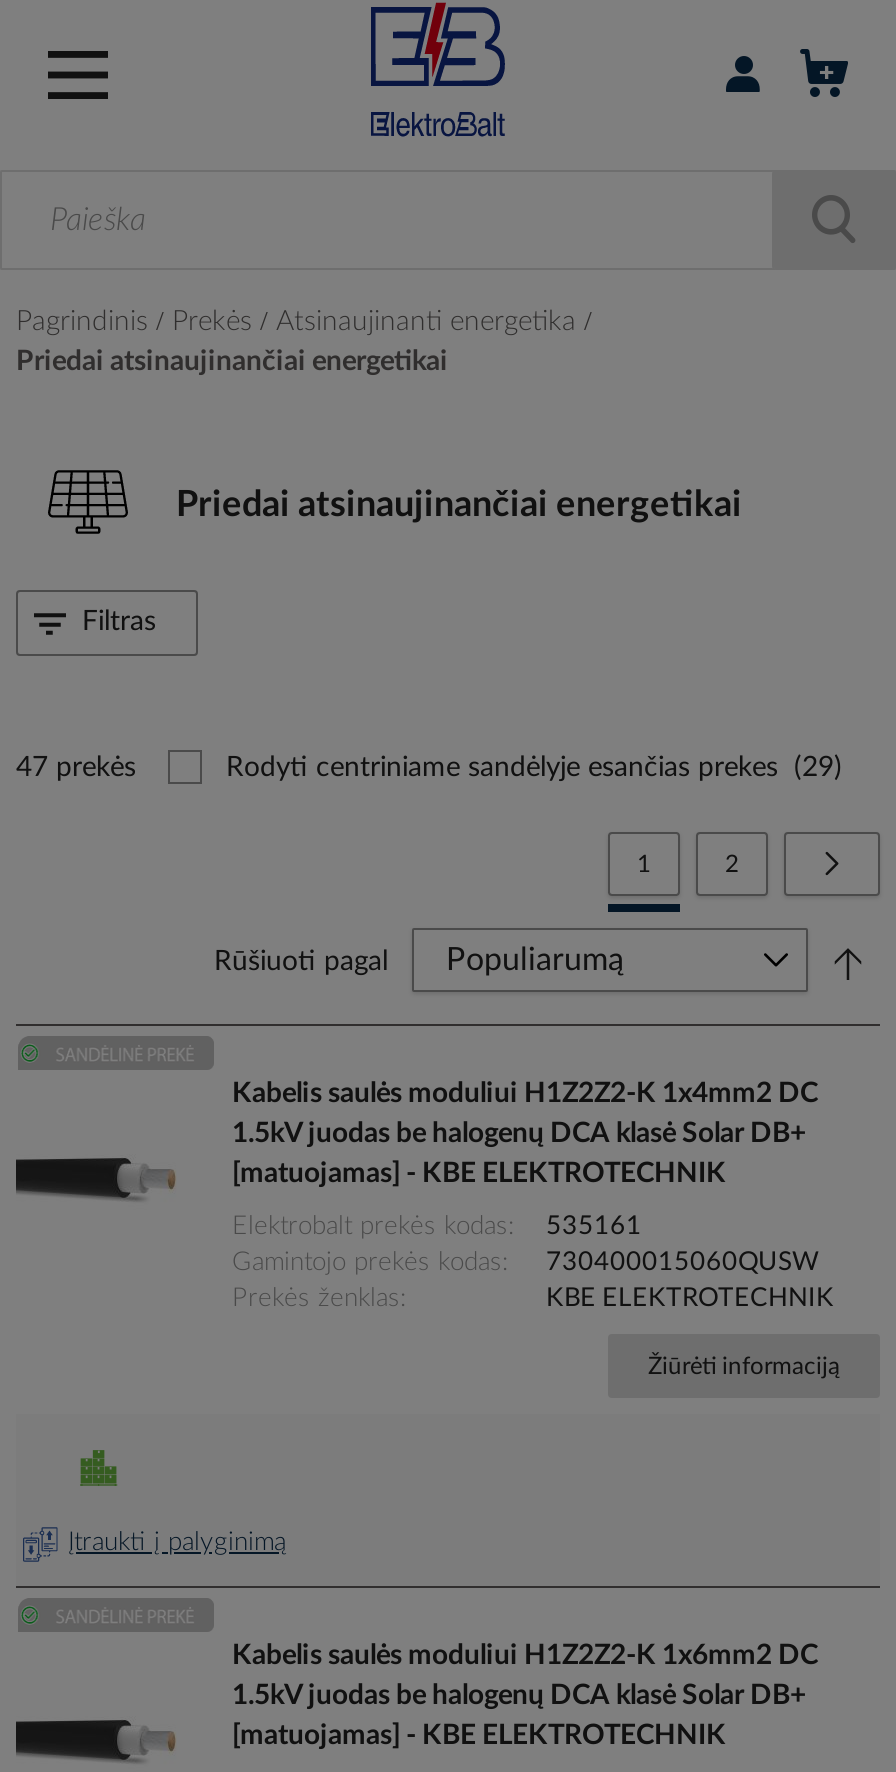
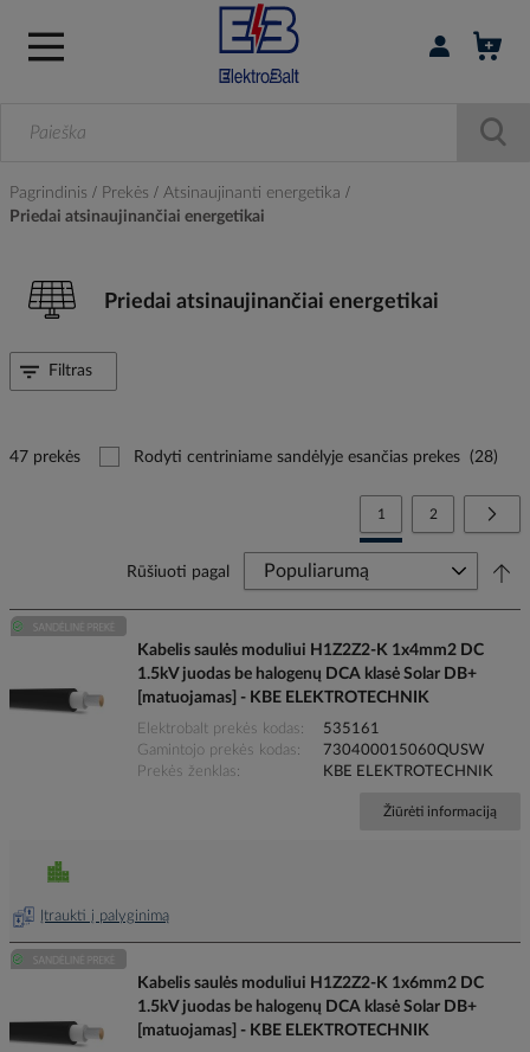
- Rodyti centriniame sandėlyje esančias prekes (29)
+ Rodyti centriniame sandėlyje esančias prekes (28)
